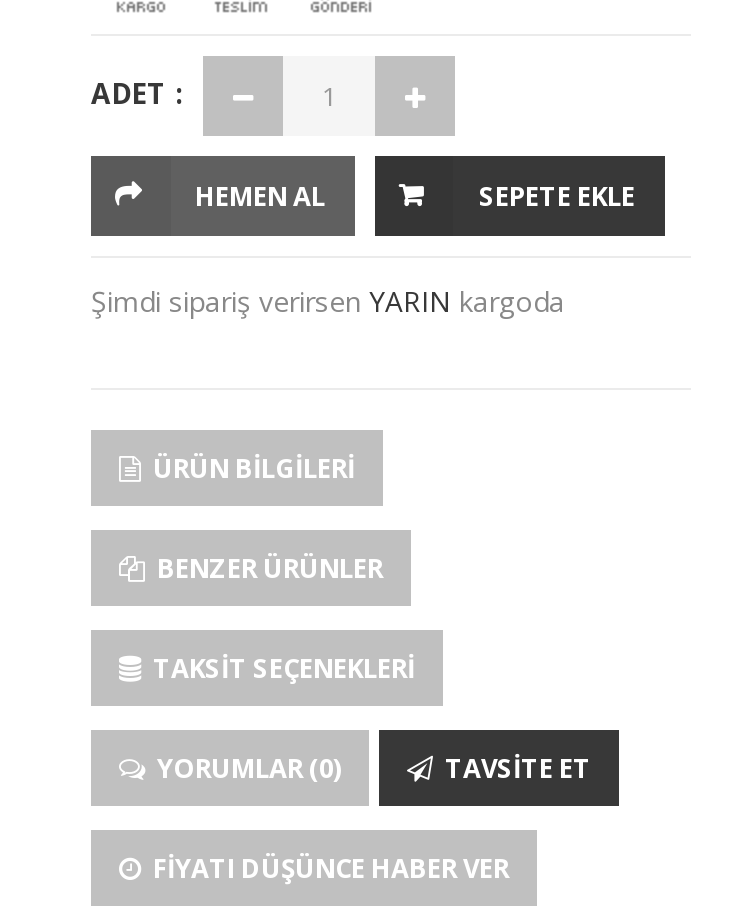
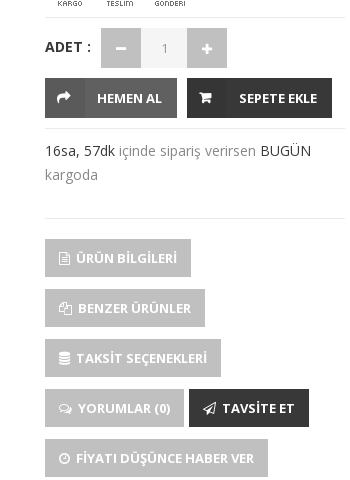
- Şimdi sipariş verirsen YARIN kargoda
+ 16sa, 57dk içinde sipariş verirsen BUGÜN
+ kargoda
